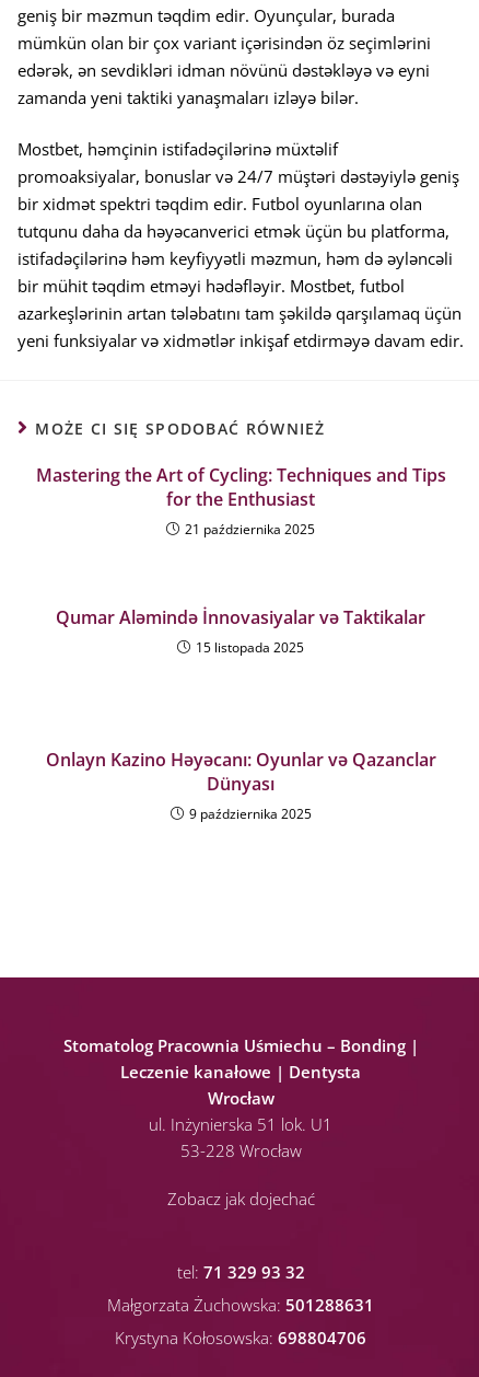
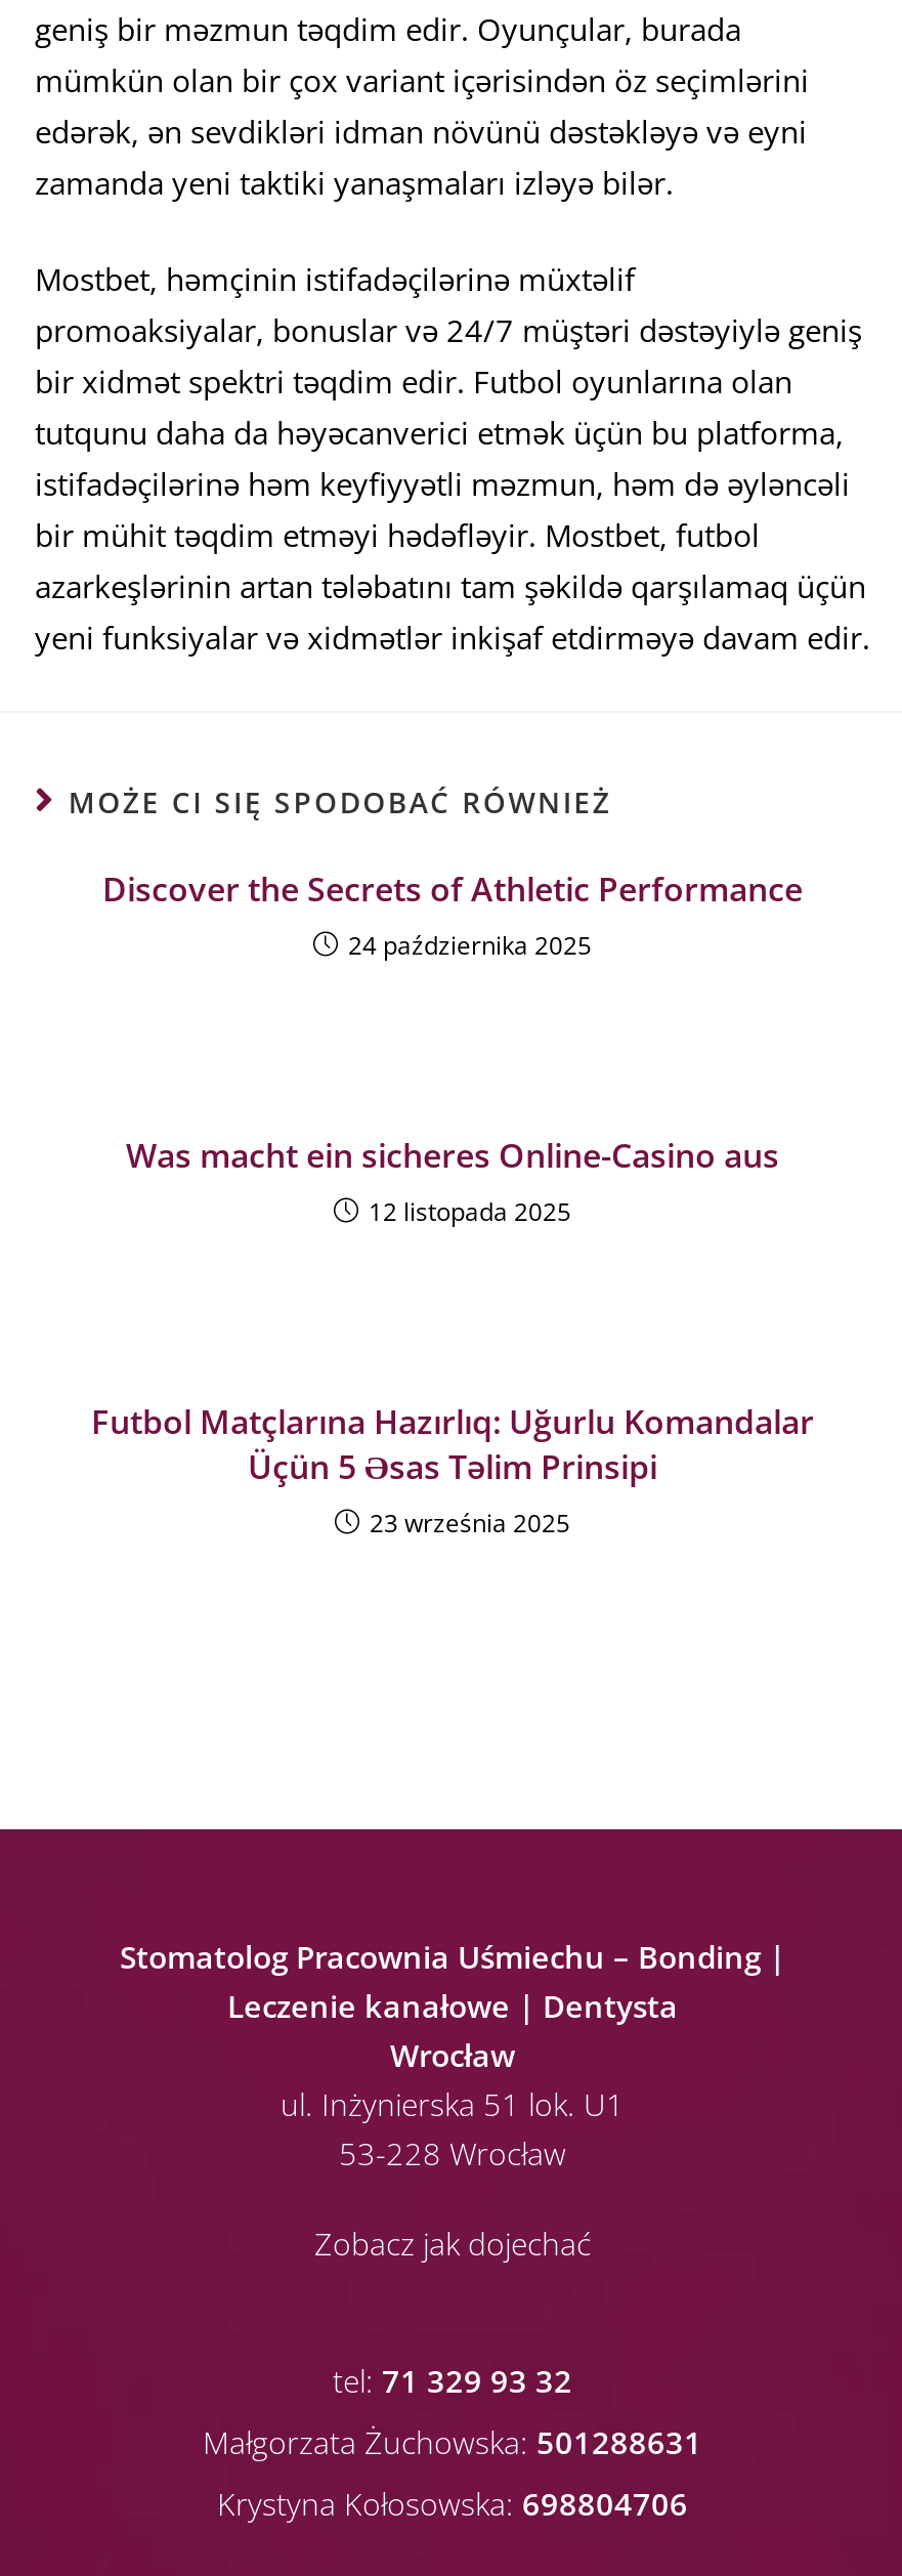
- Mastering the Art of Cycling: Techniques and Tips
- for the Enthusiast
- 21 października 2025
+ Discover the Secrets of Athletic Performance
+ 24 października 2025

- Qumar Aləmində İnnovasiyalar və Taktikalar
- 15 listopada 2025
+ Was macht ein sicheres Online-Casino aus
+ 12 listopada 2025

- Onlayn Kazino Həyəcanı: Oyunlar və Qazanclar
- Dünyası
- 9 października 2025
+ Futbol Matçlarına Hazırlıq: Uğurlu Komandalar
+ Üçün 5 Əsas Təlim Prinsipi
+ 23 września 2025
